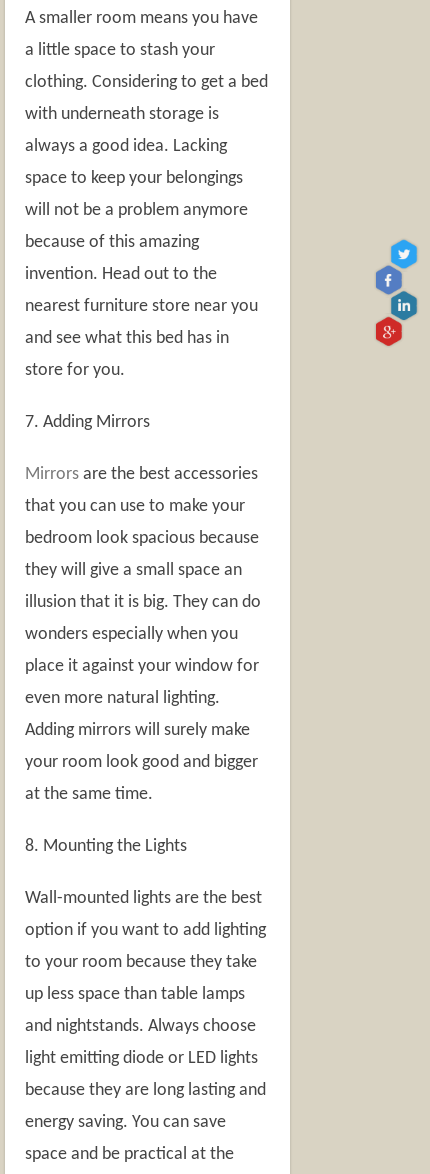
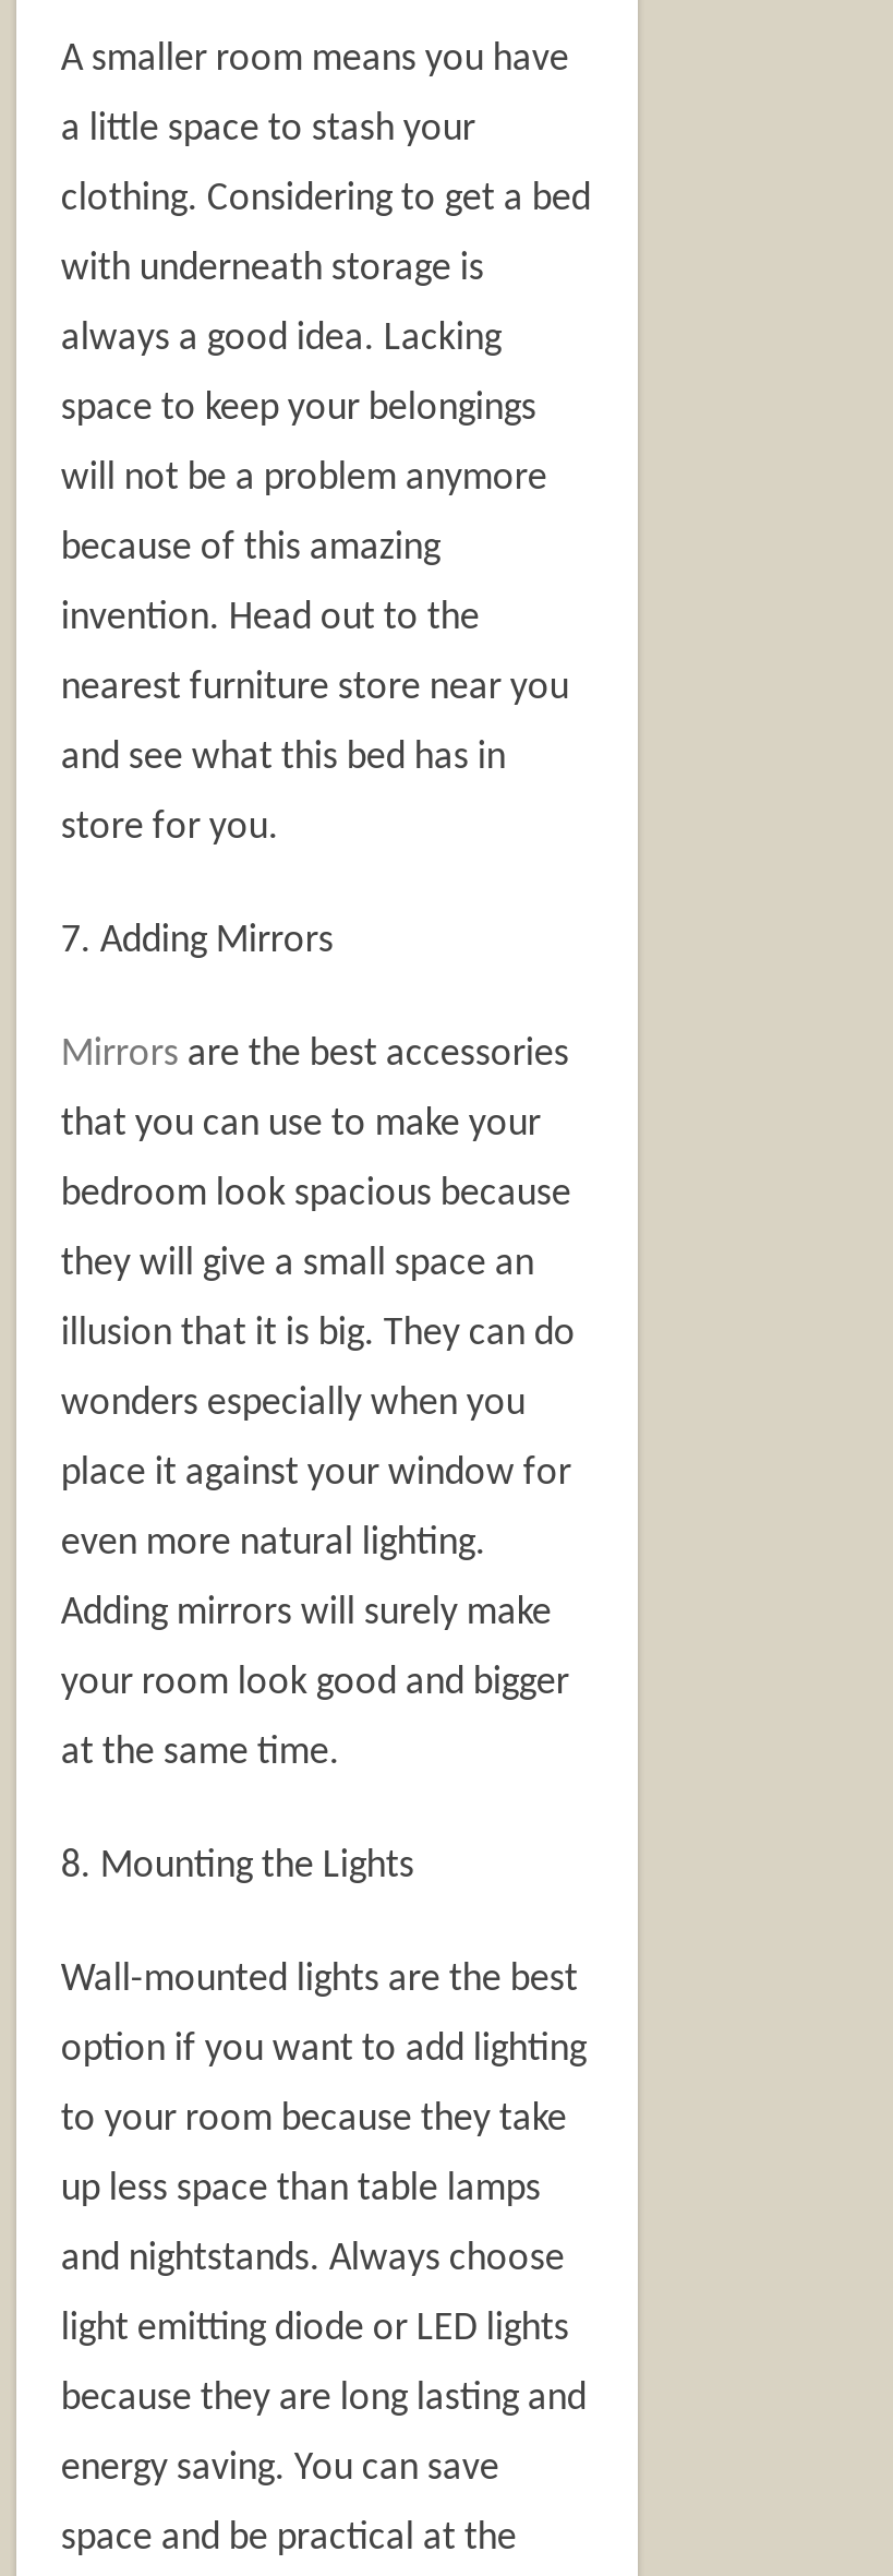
- [image]
